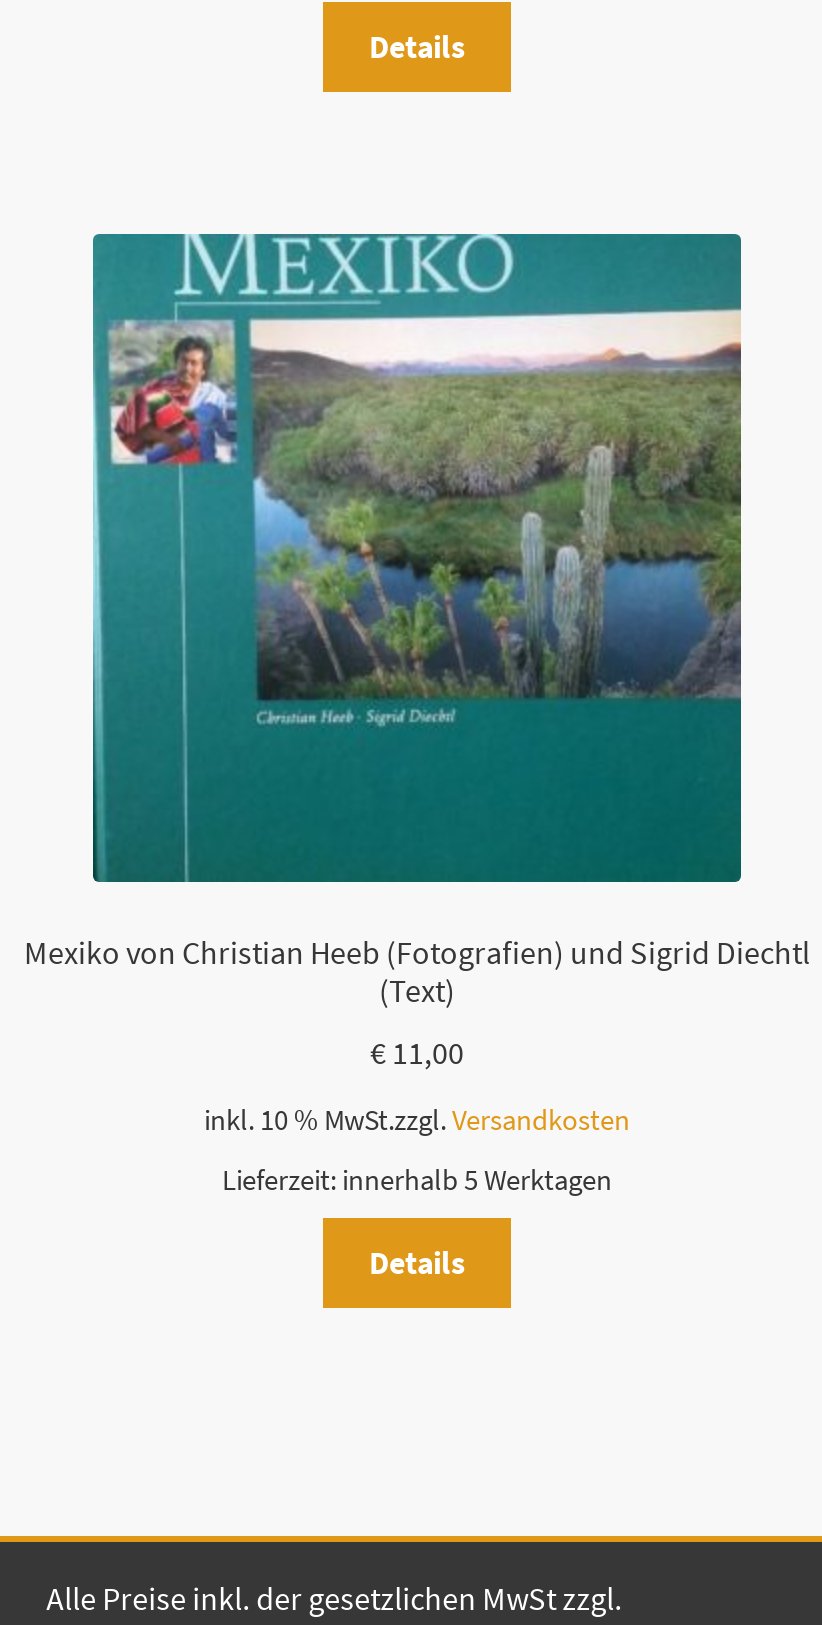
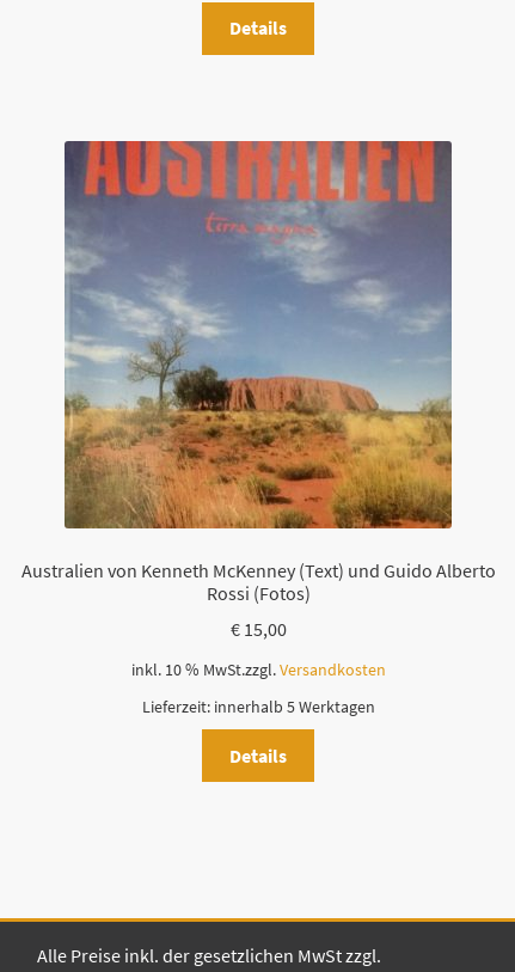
- [image]
- Mexiko von Christian Heeb (Fotografien) und Sigrid Diechtl
- (Text)
+ [image]
+ Australien von Kenneth McKenney (Text) und Guido Alberto
+ Rossi (Fotos)

- €11,00
+ €15,00
